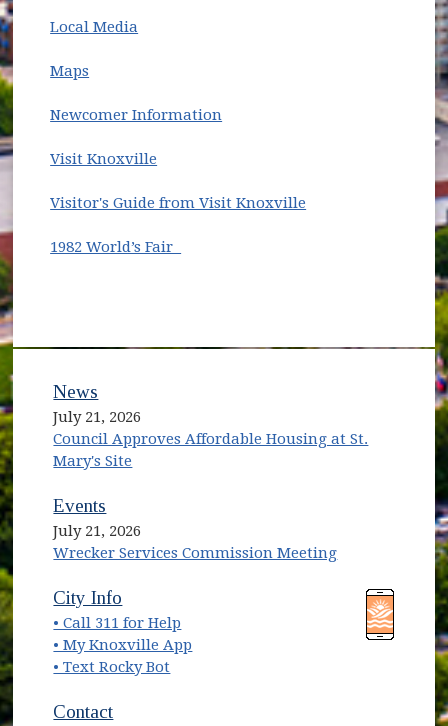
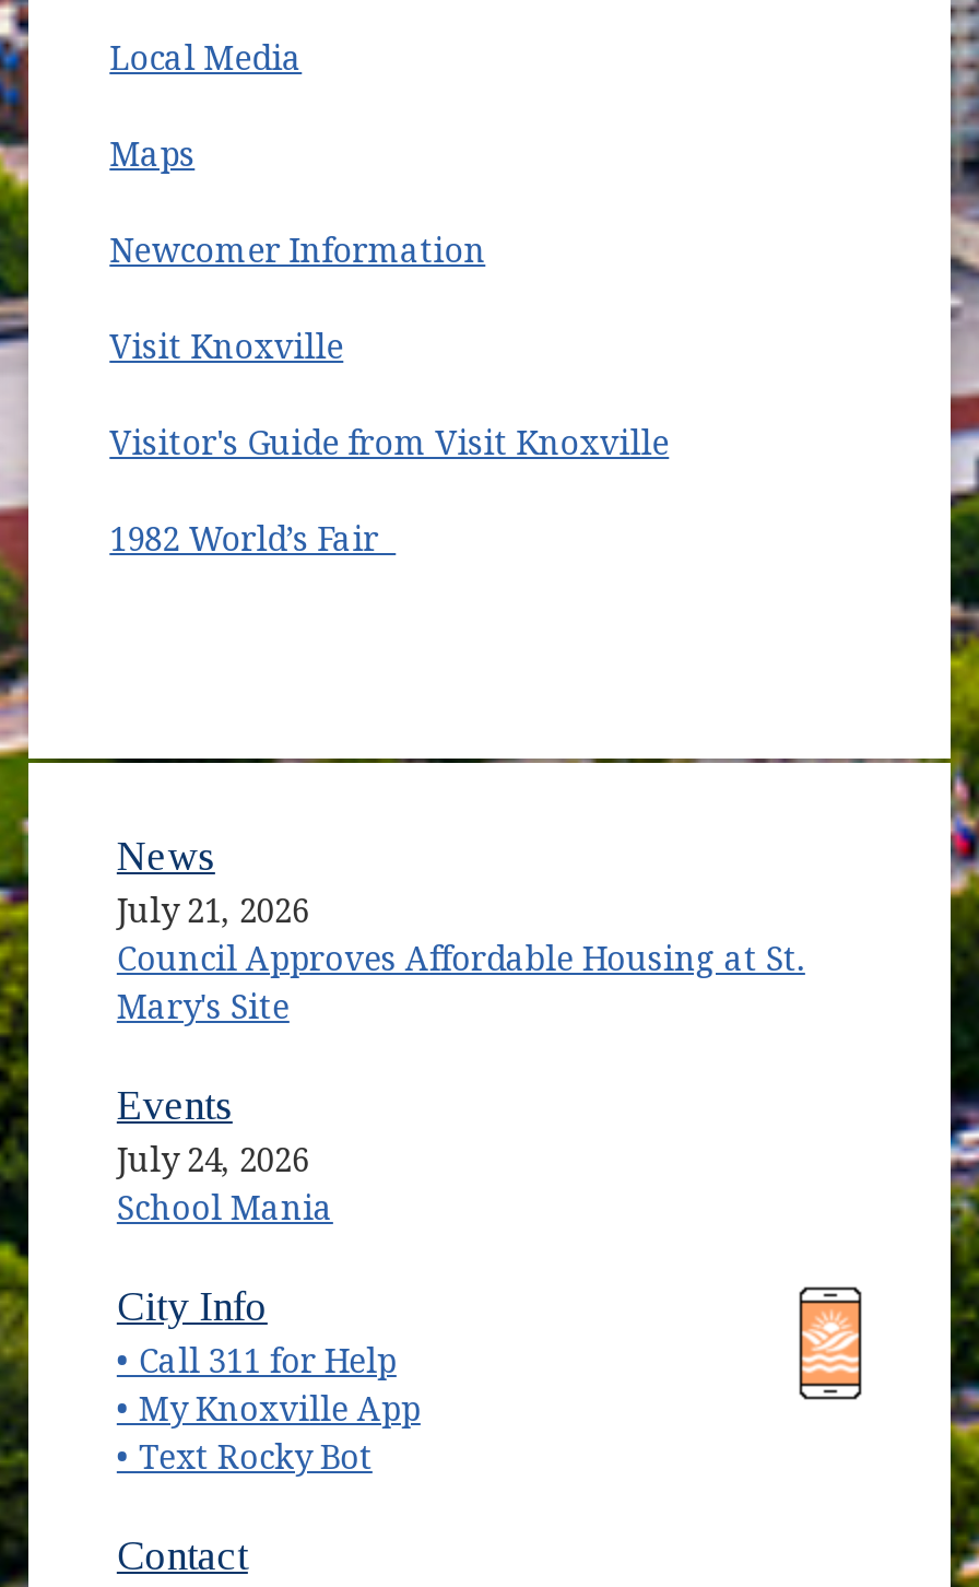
- July 21, 2026
- Wrecker Services Commission Meeting
+ July 24, 2026
+ School Mania
